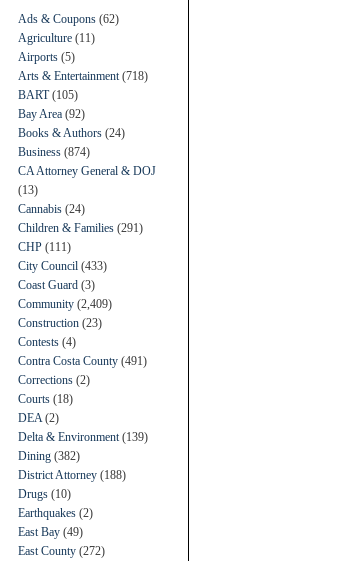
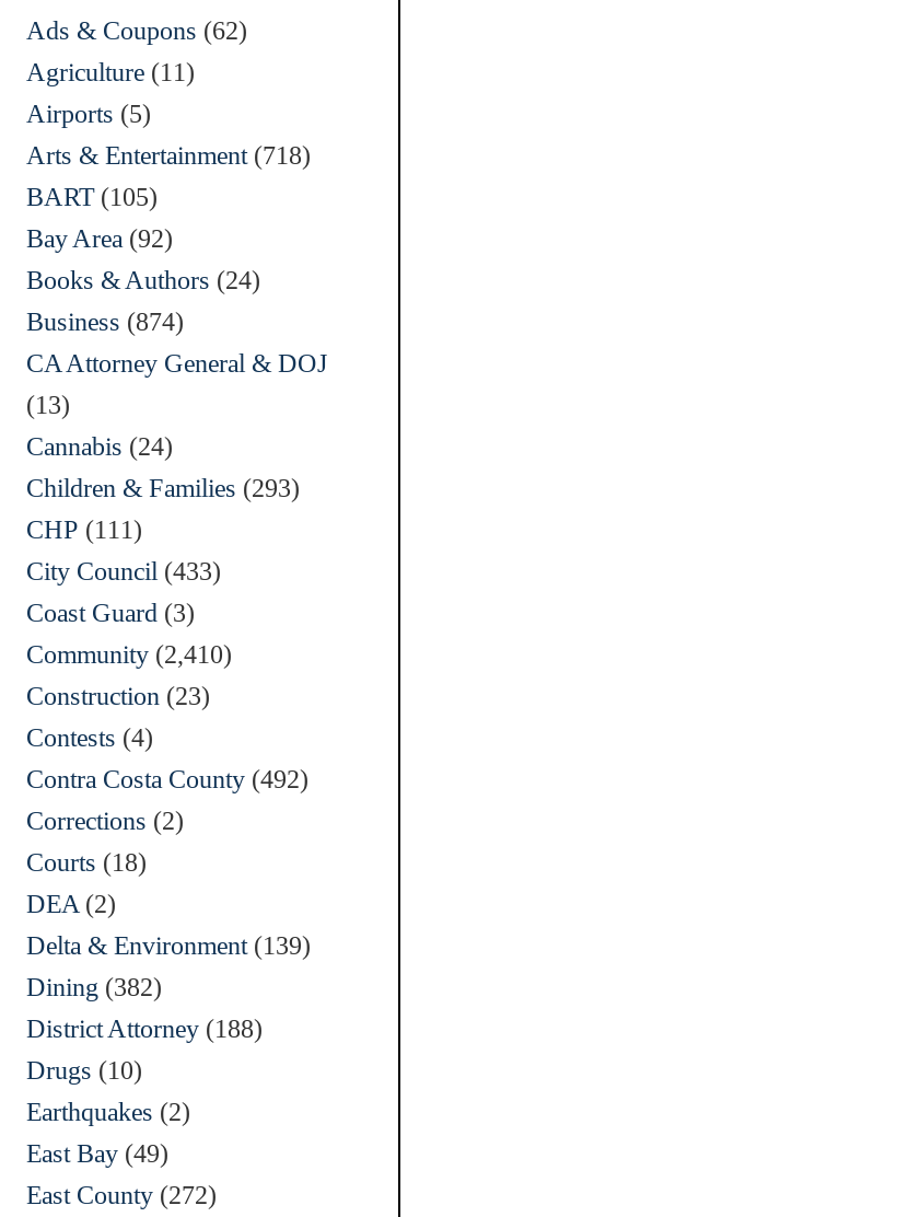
- Children & Families (291)
+ Children & Families (293)

- Community (2,409)
+ Community (2,410)

- Contra Costa County (491)
+ Contra Costa County (492)
